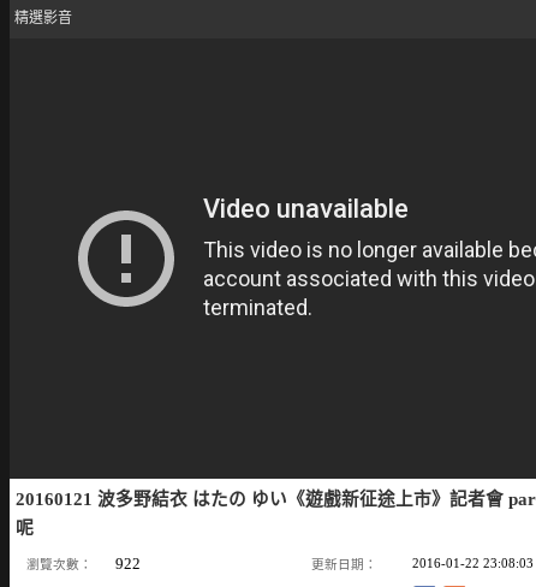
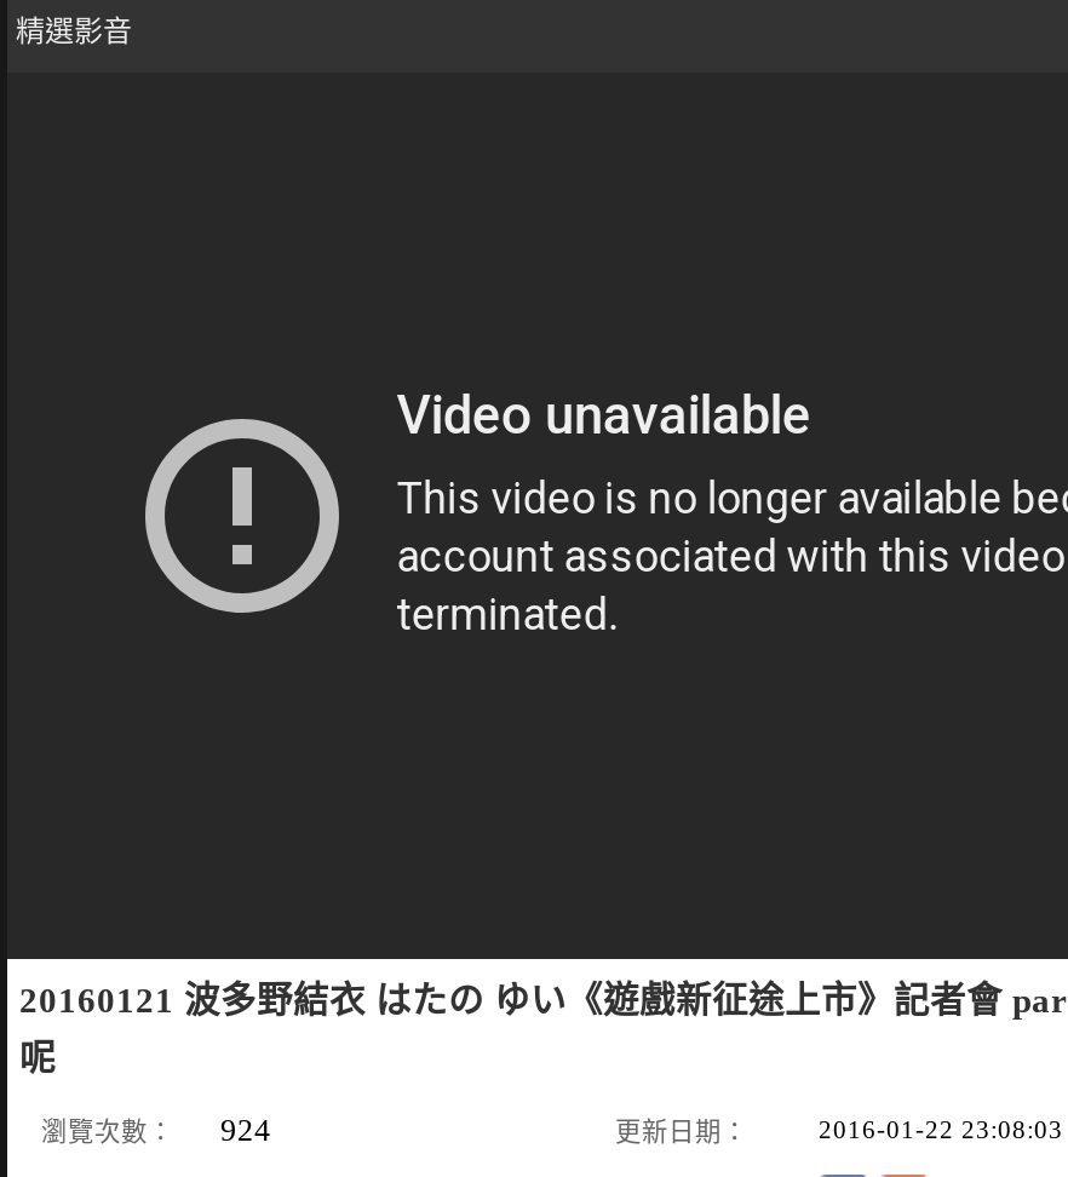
- 瀏覽次數： 922
+ 瀏覽次數： 924
